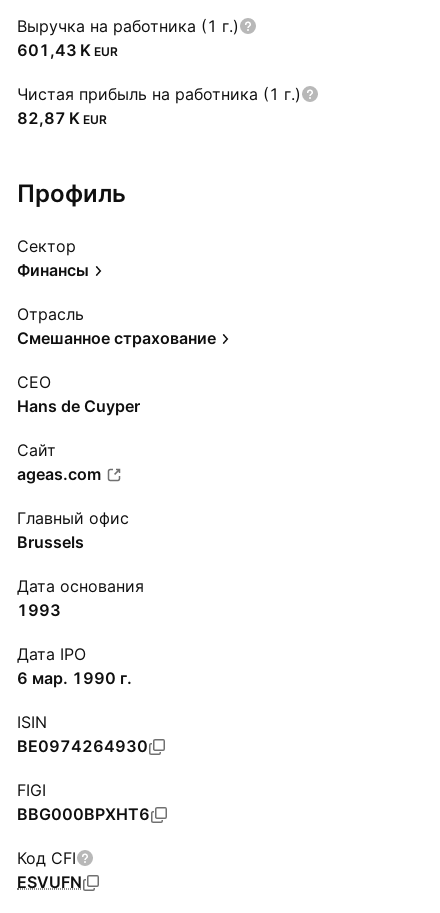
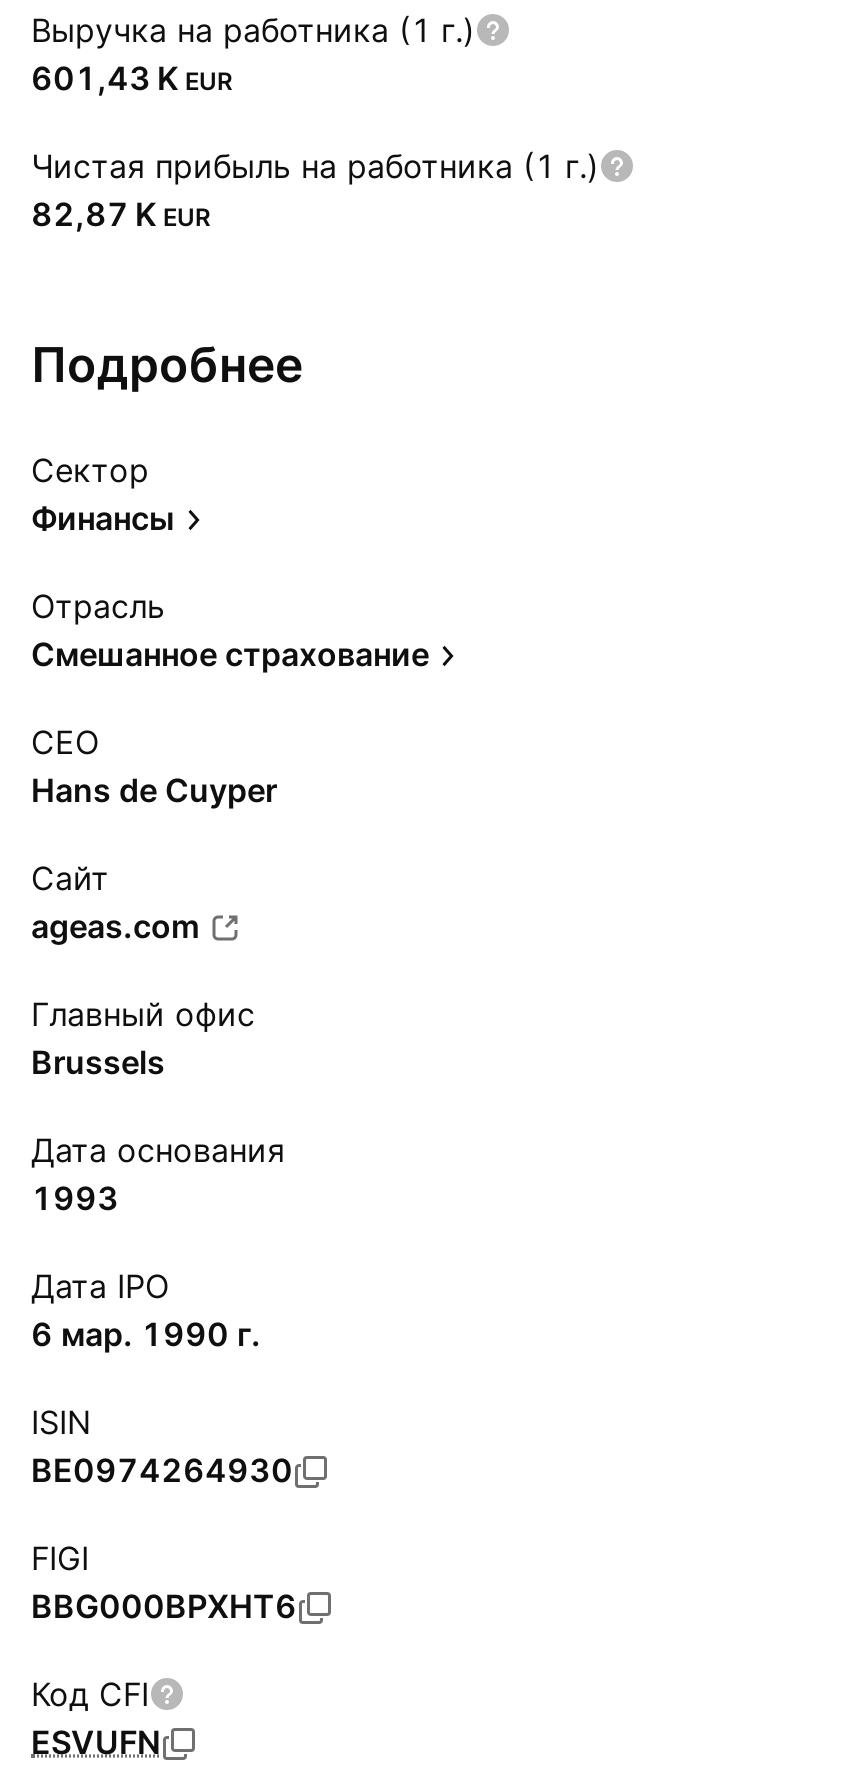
- Профиль
+ Подробнее
